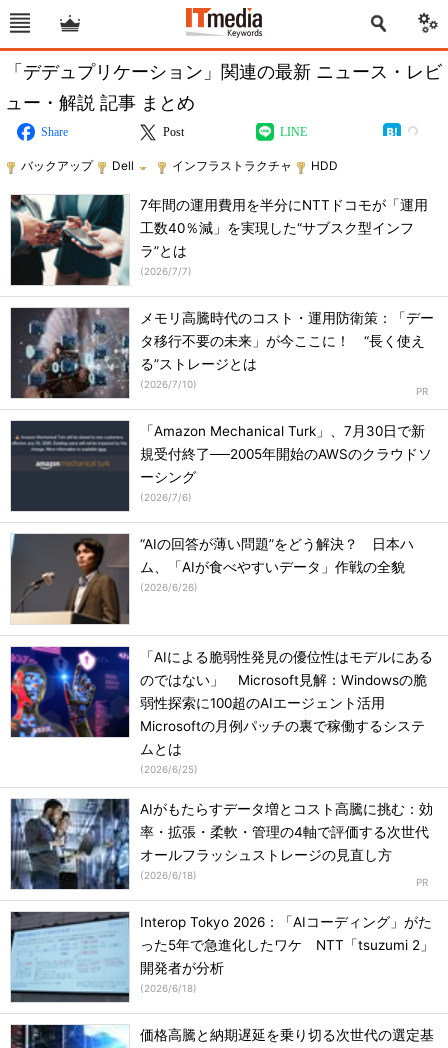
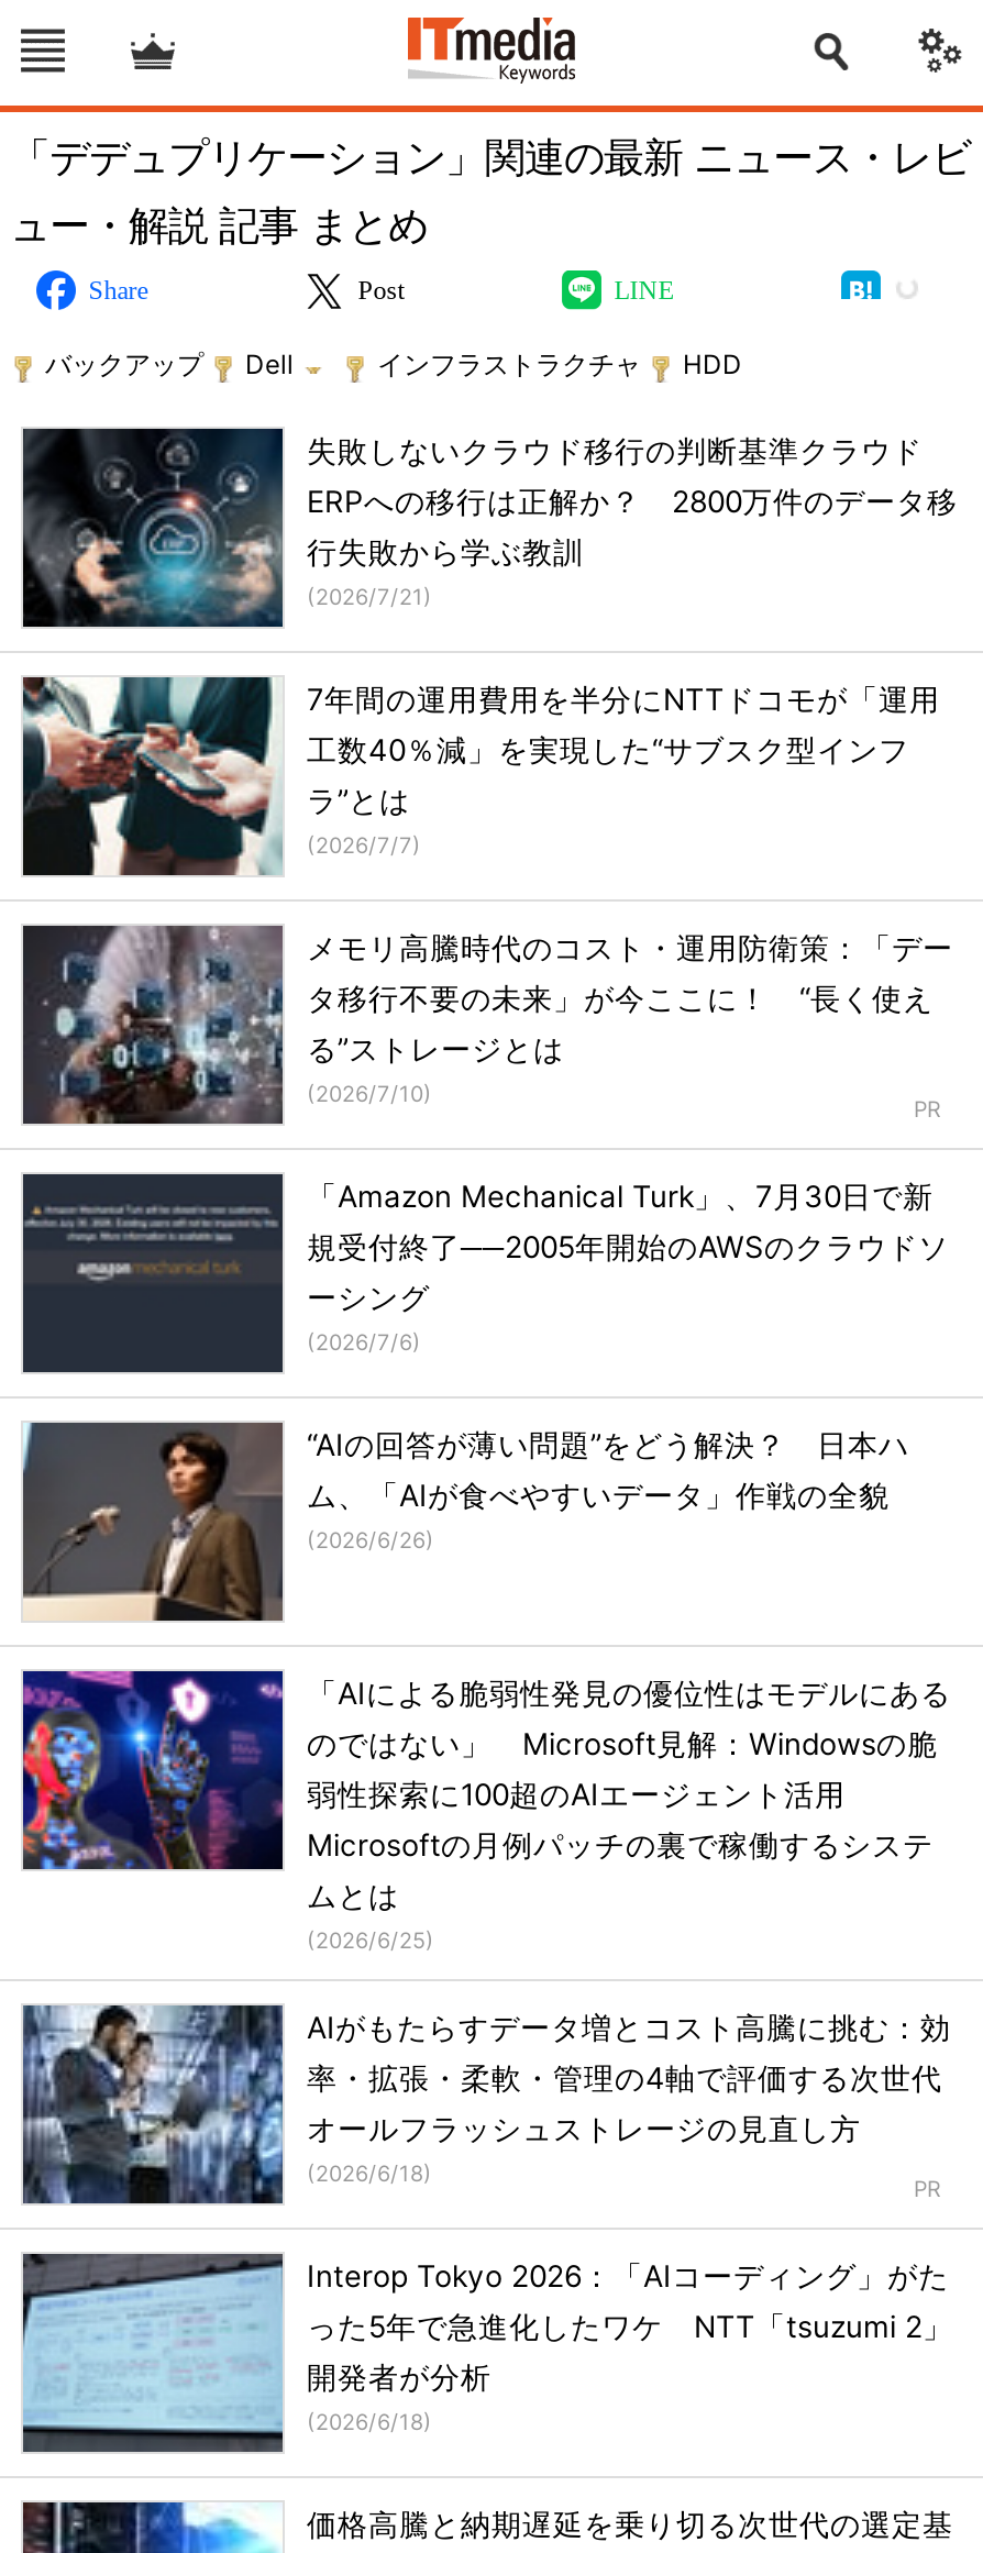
+ [image]
+ 失敗しないクラウド移行の判断基準クラウド
+ ERPへの移行は正解か？ 2800万件のデータ移
+ 行失敗から学ぶ教訓
+ (2026/7/21)
